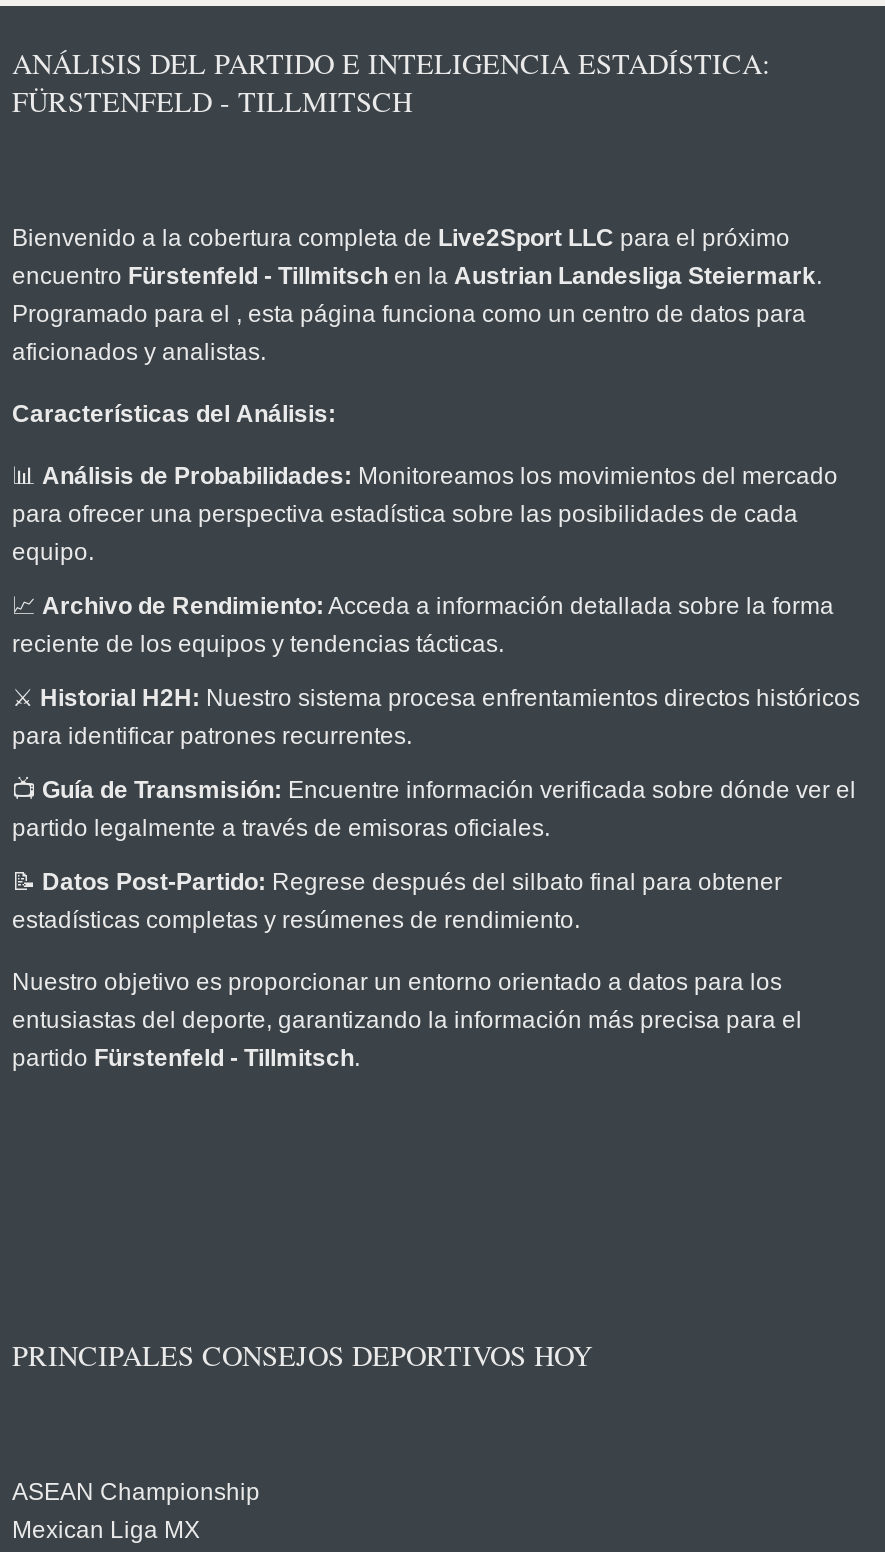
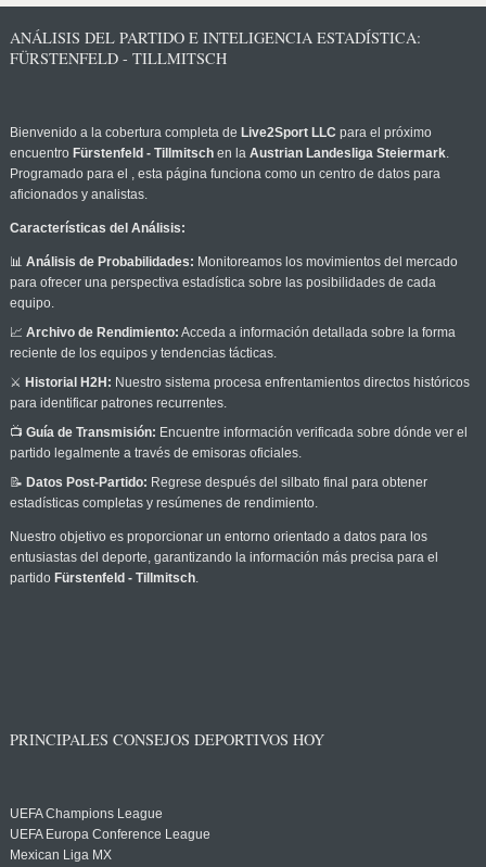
- ASEAN Championship
+ UEFA Champions League
+ UEFA Europa Conference League
